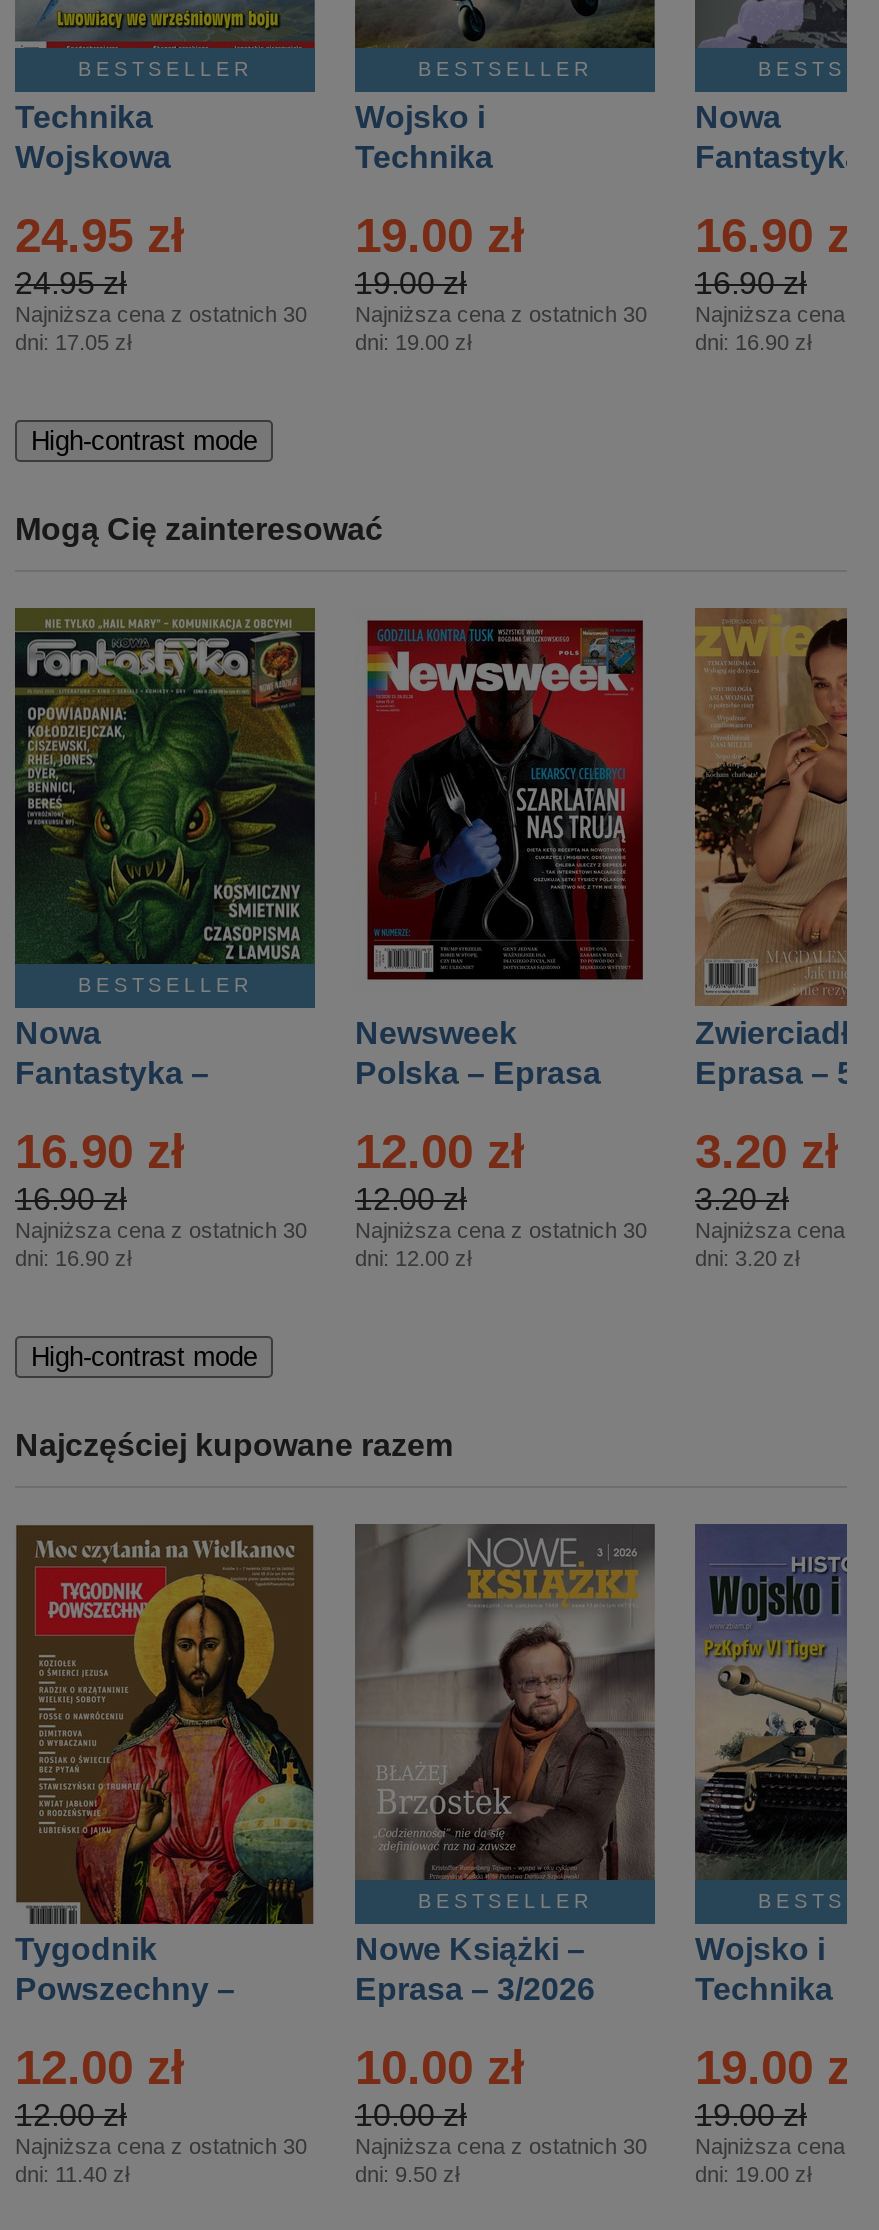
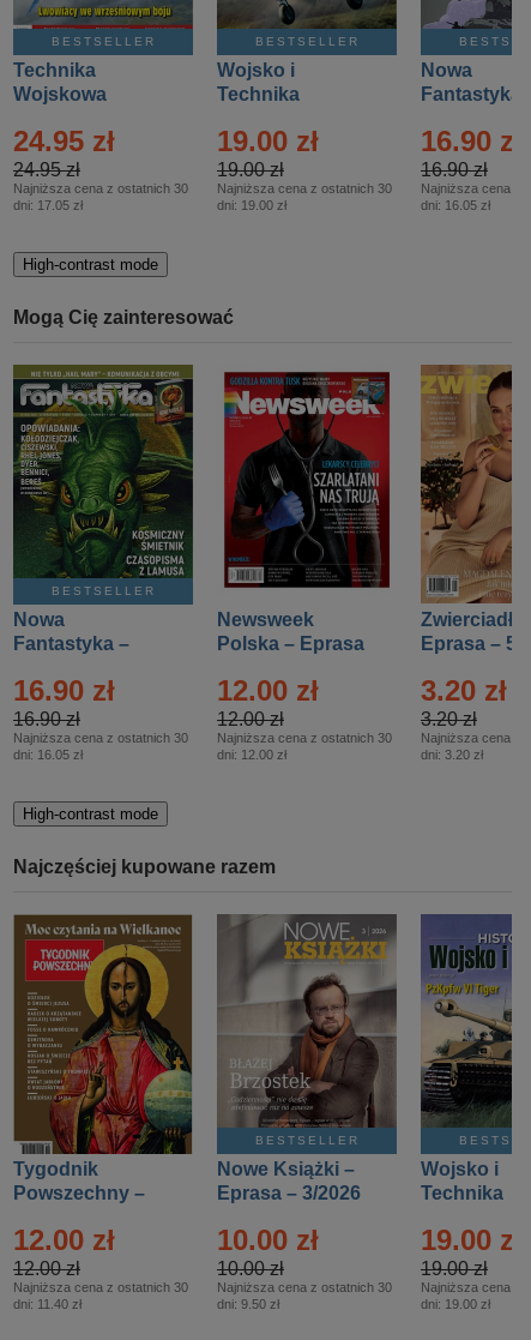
- dni: 16.90 zł
+ dni: 16.05 zł

- dni: 16.90 zł
+ dni: 16.05 zł
